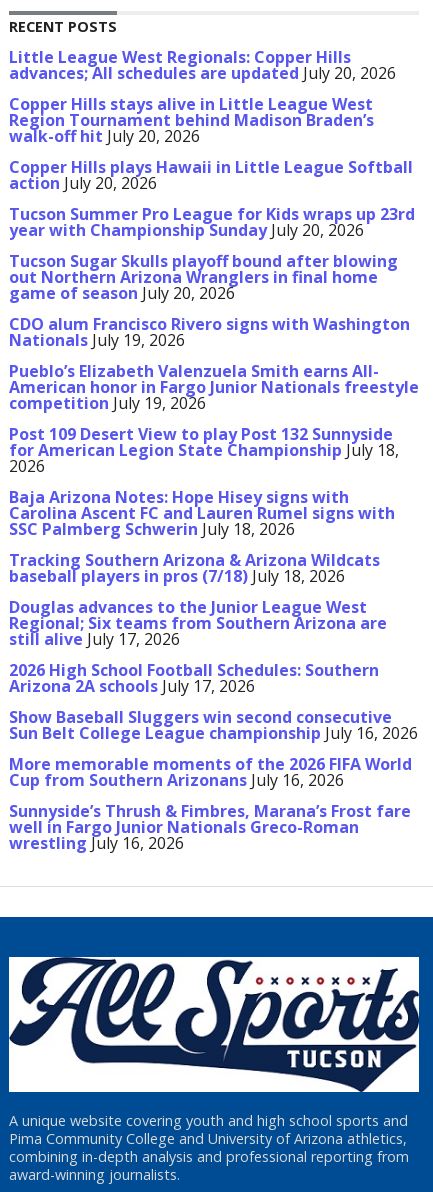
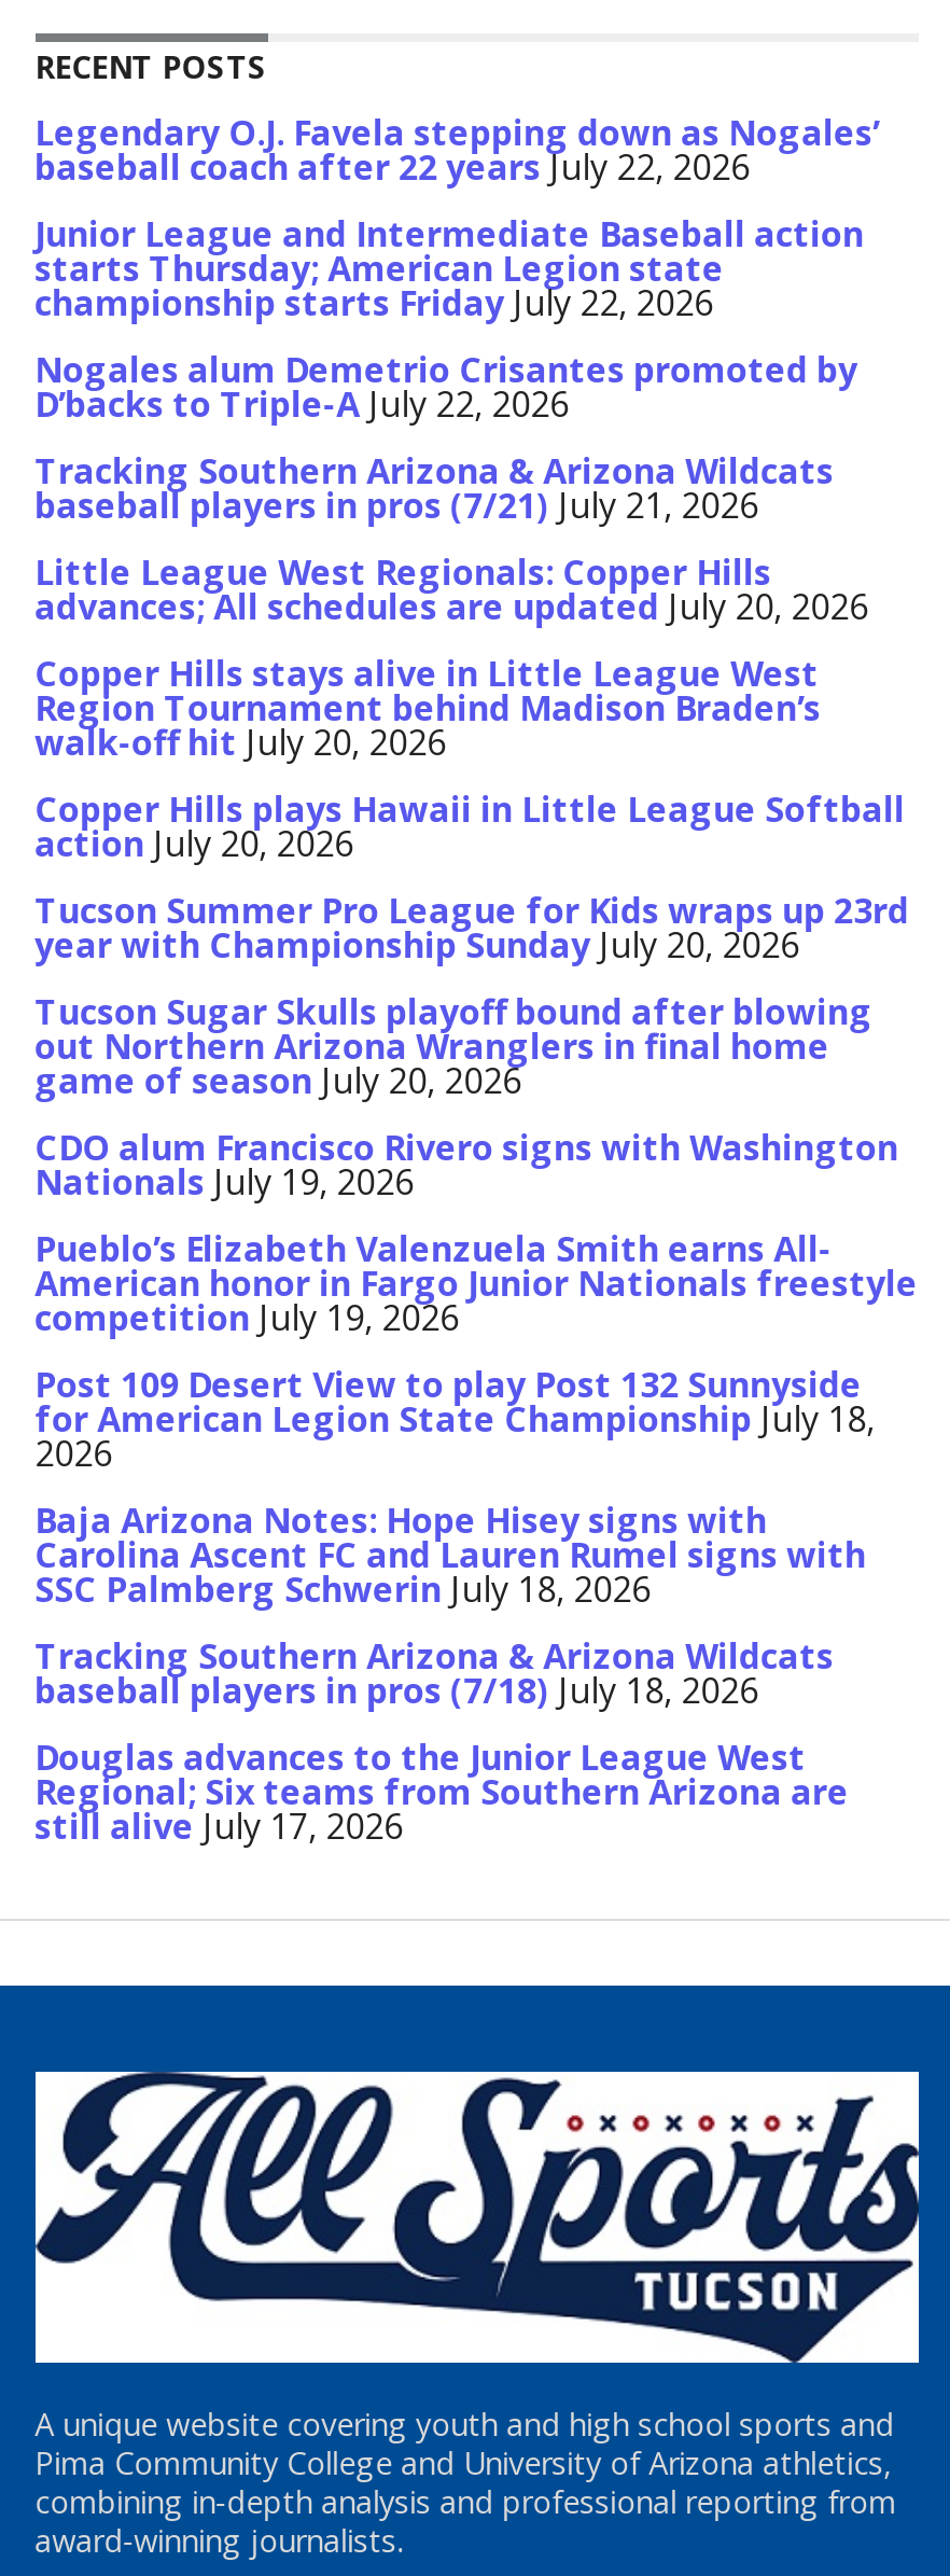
+ Legendary O.J. Favela stepping down as Nogales’
+ baseball coach after 22 years July 22, 2026
+ Junior League and Intermediate Baseball action
+ starts Thursday; American Legion state
+ championship starts Friday July 22, 2026
+ Nogales alum Demetrio Crisantes promoted by
+ D’backs to Triple-A July 22, 2026
+ Tracking Southern Arizona & Arizona Wildcats
+ baseball players in pros (7/21) July 21, 2026

moved down: Little League West Regionals: Copper Hills | advances; All schedules are updated July 20, 2026 | Copper Hills stays alive in Little League West | ... | Regional; Six teams from Southern Arizona are | still alive July 17, 2026

- 2026 High School Football Schedules: Southern
- Arizona 2A schools July 17, 2026
- Show Baseball Sluggers win second consecutive
- Sun Belt College League championship July 16, 2026
- More memorable moments of the 2026 FIFA World
- Cup from Southern Arizonans July 16, 2026
- Sunnyside’s Thrush & Fimbres, Marana’s Frost fare
- well in Fargo Junior Nationals Greco-Roman
- wrestling July 16, 2026
